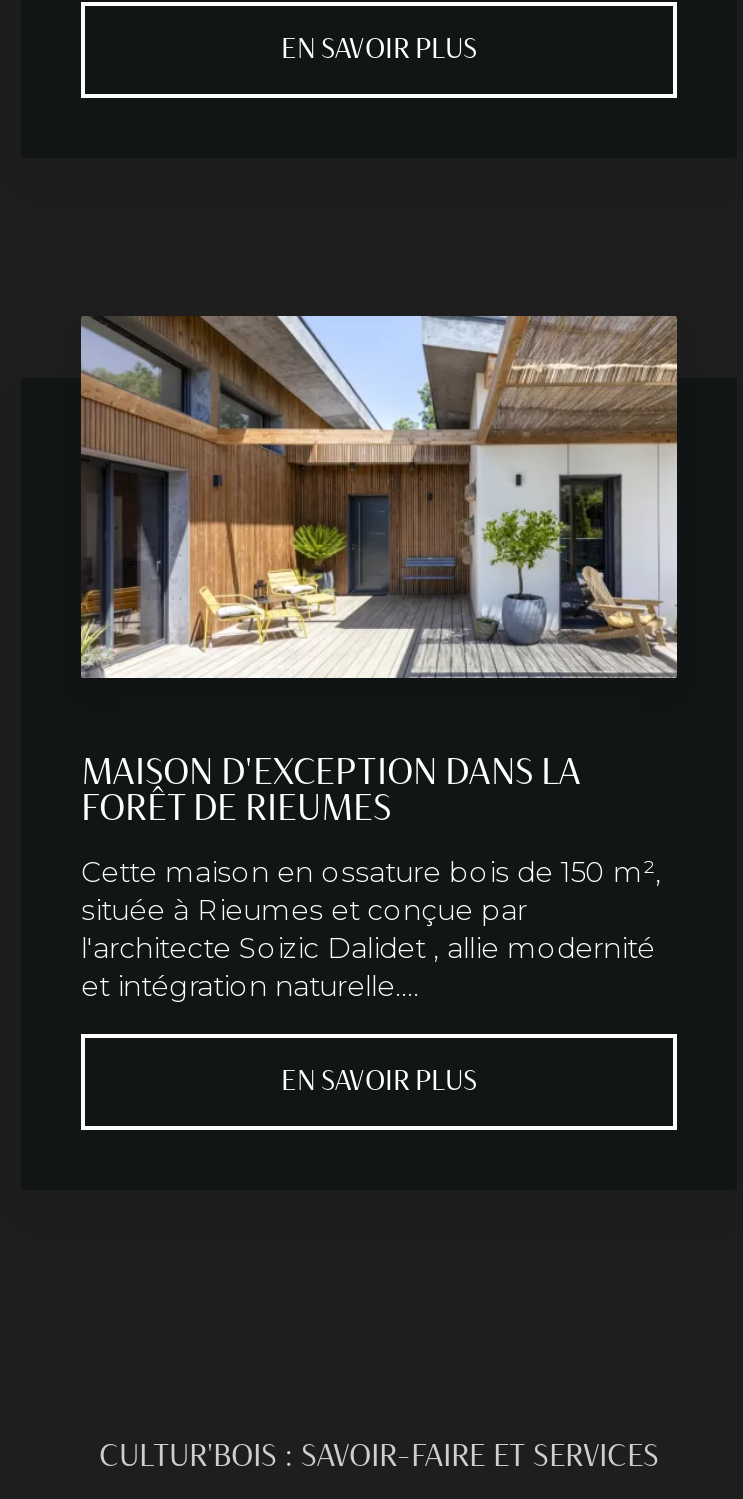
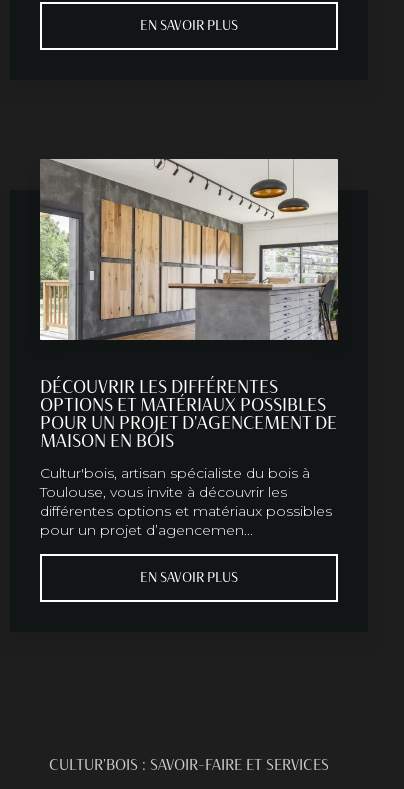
- [image]
- MAISON D'EXCEPTION DANS LA
- FORÊT DE RIEUMES
+ [image]
+ DÉCOUVRIR LES DIFFÉRENTES
+ OPTIONS ET MATÉRIAUX POSSIBLES
+ POUR UN PROJET D'AGENCEMENT DE
+ MAISON EN BOIS

- Cette maison en ossature bois de 150 m²,
- située à Rieumes et conçue par
- l'architecte Soizic Dalidet , allie modernité
- et intégration naturelle....
+ Cultur'bois, artisan spécialiste du bois à
+ Toulouse, vous invite à découvrir les
+ différentes options et matériaux possibles
+ pour un projet d’agencemen...
